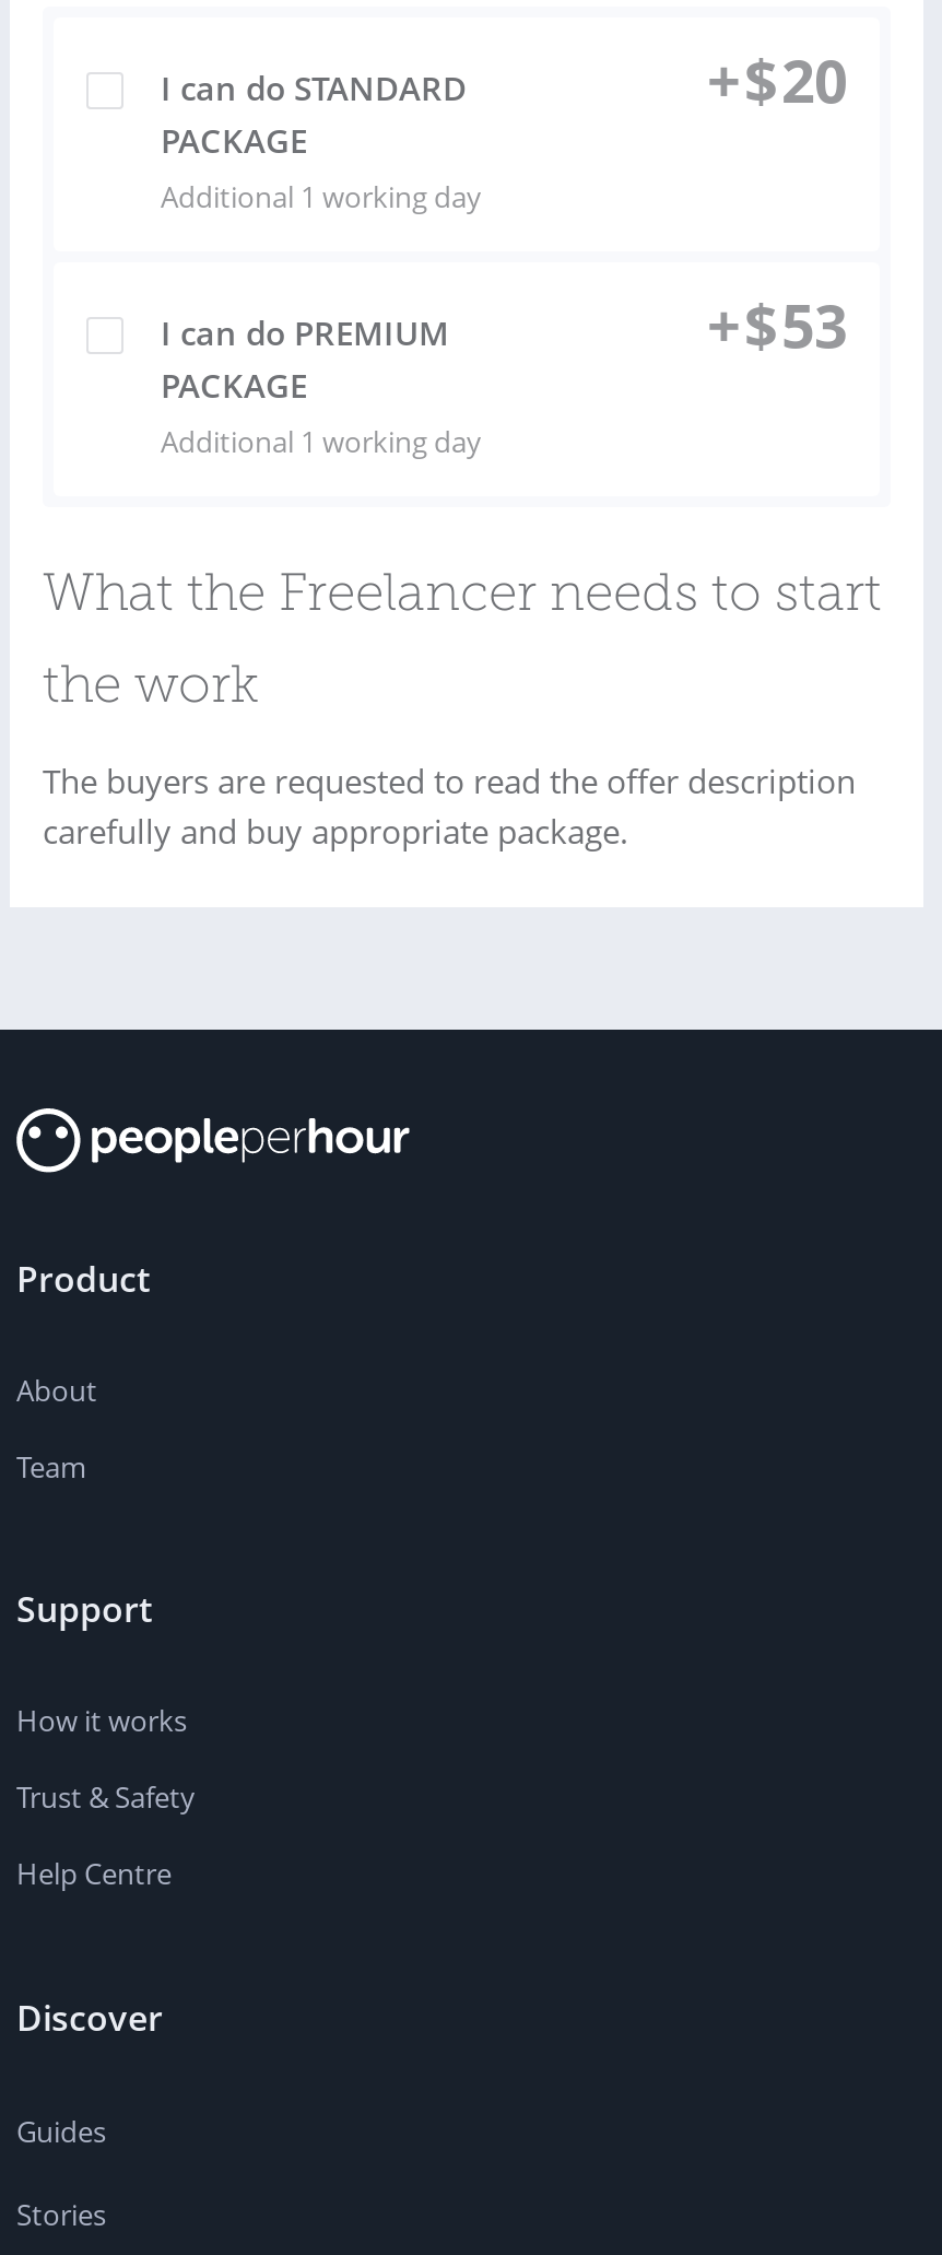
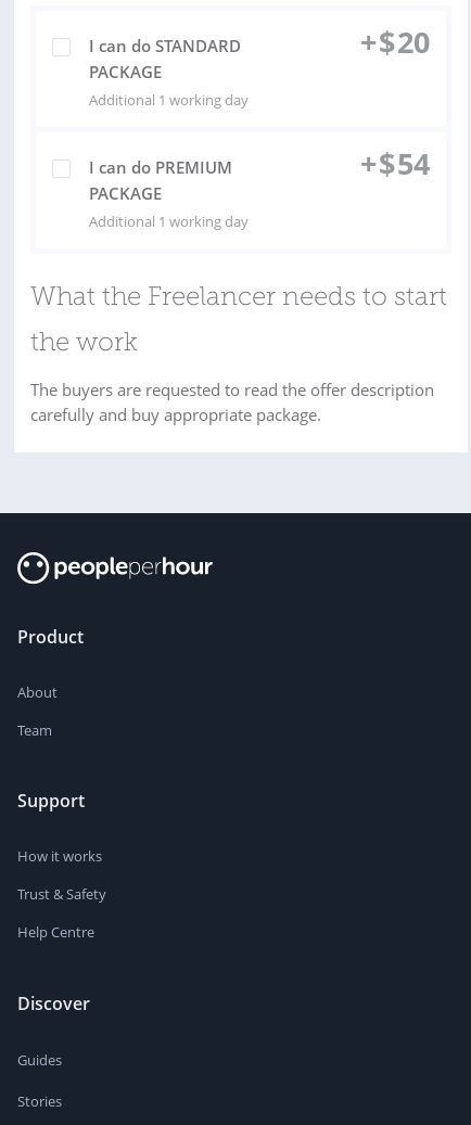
- + $ 53
+ + $ 54
